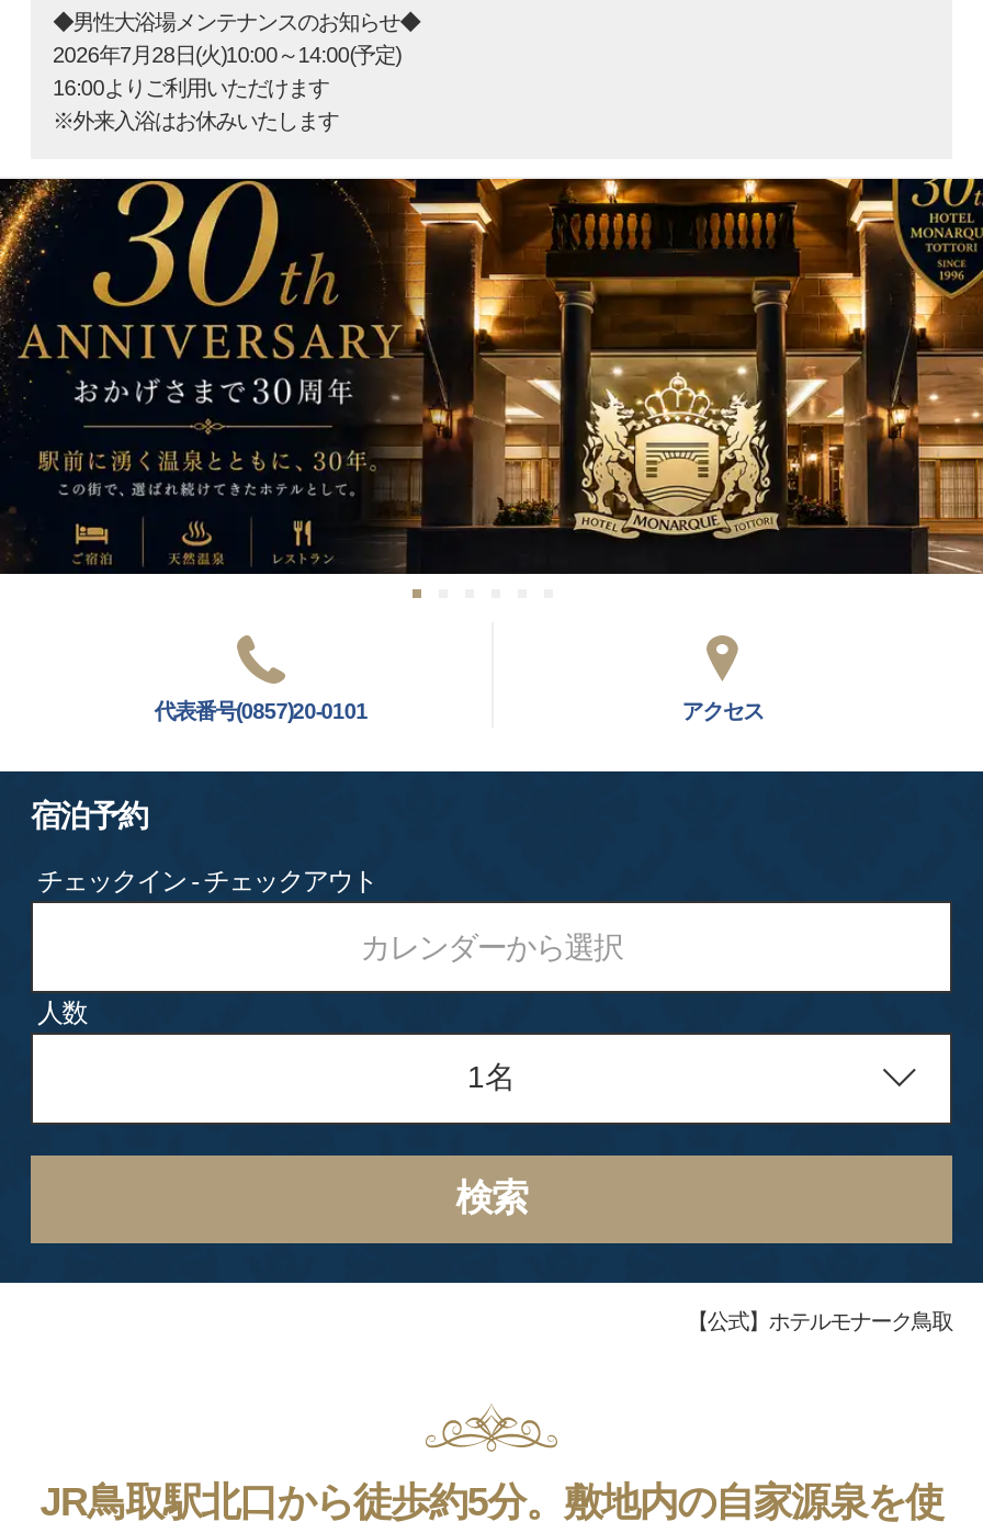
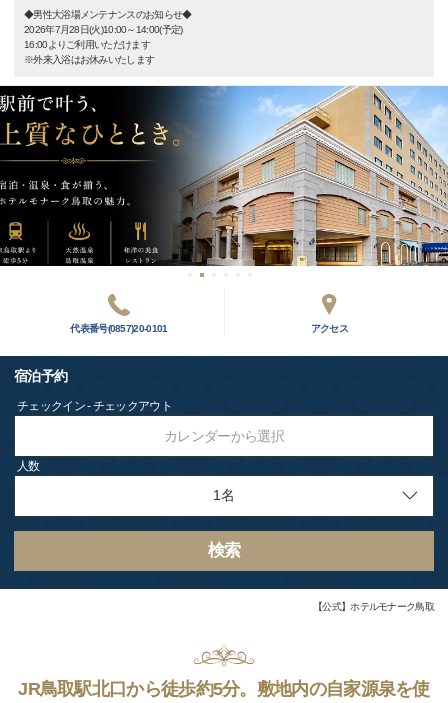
- [image]
+ [image]
